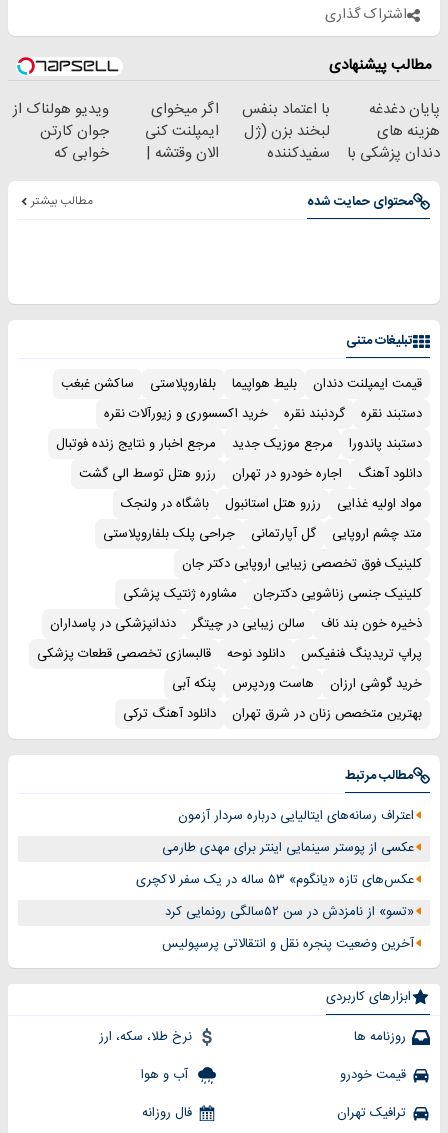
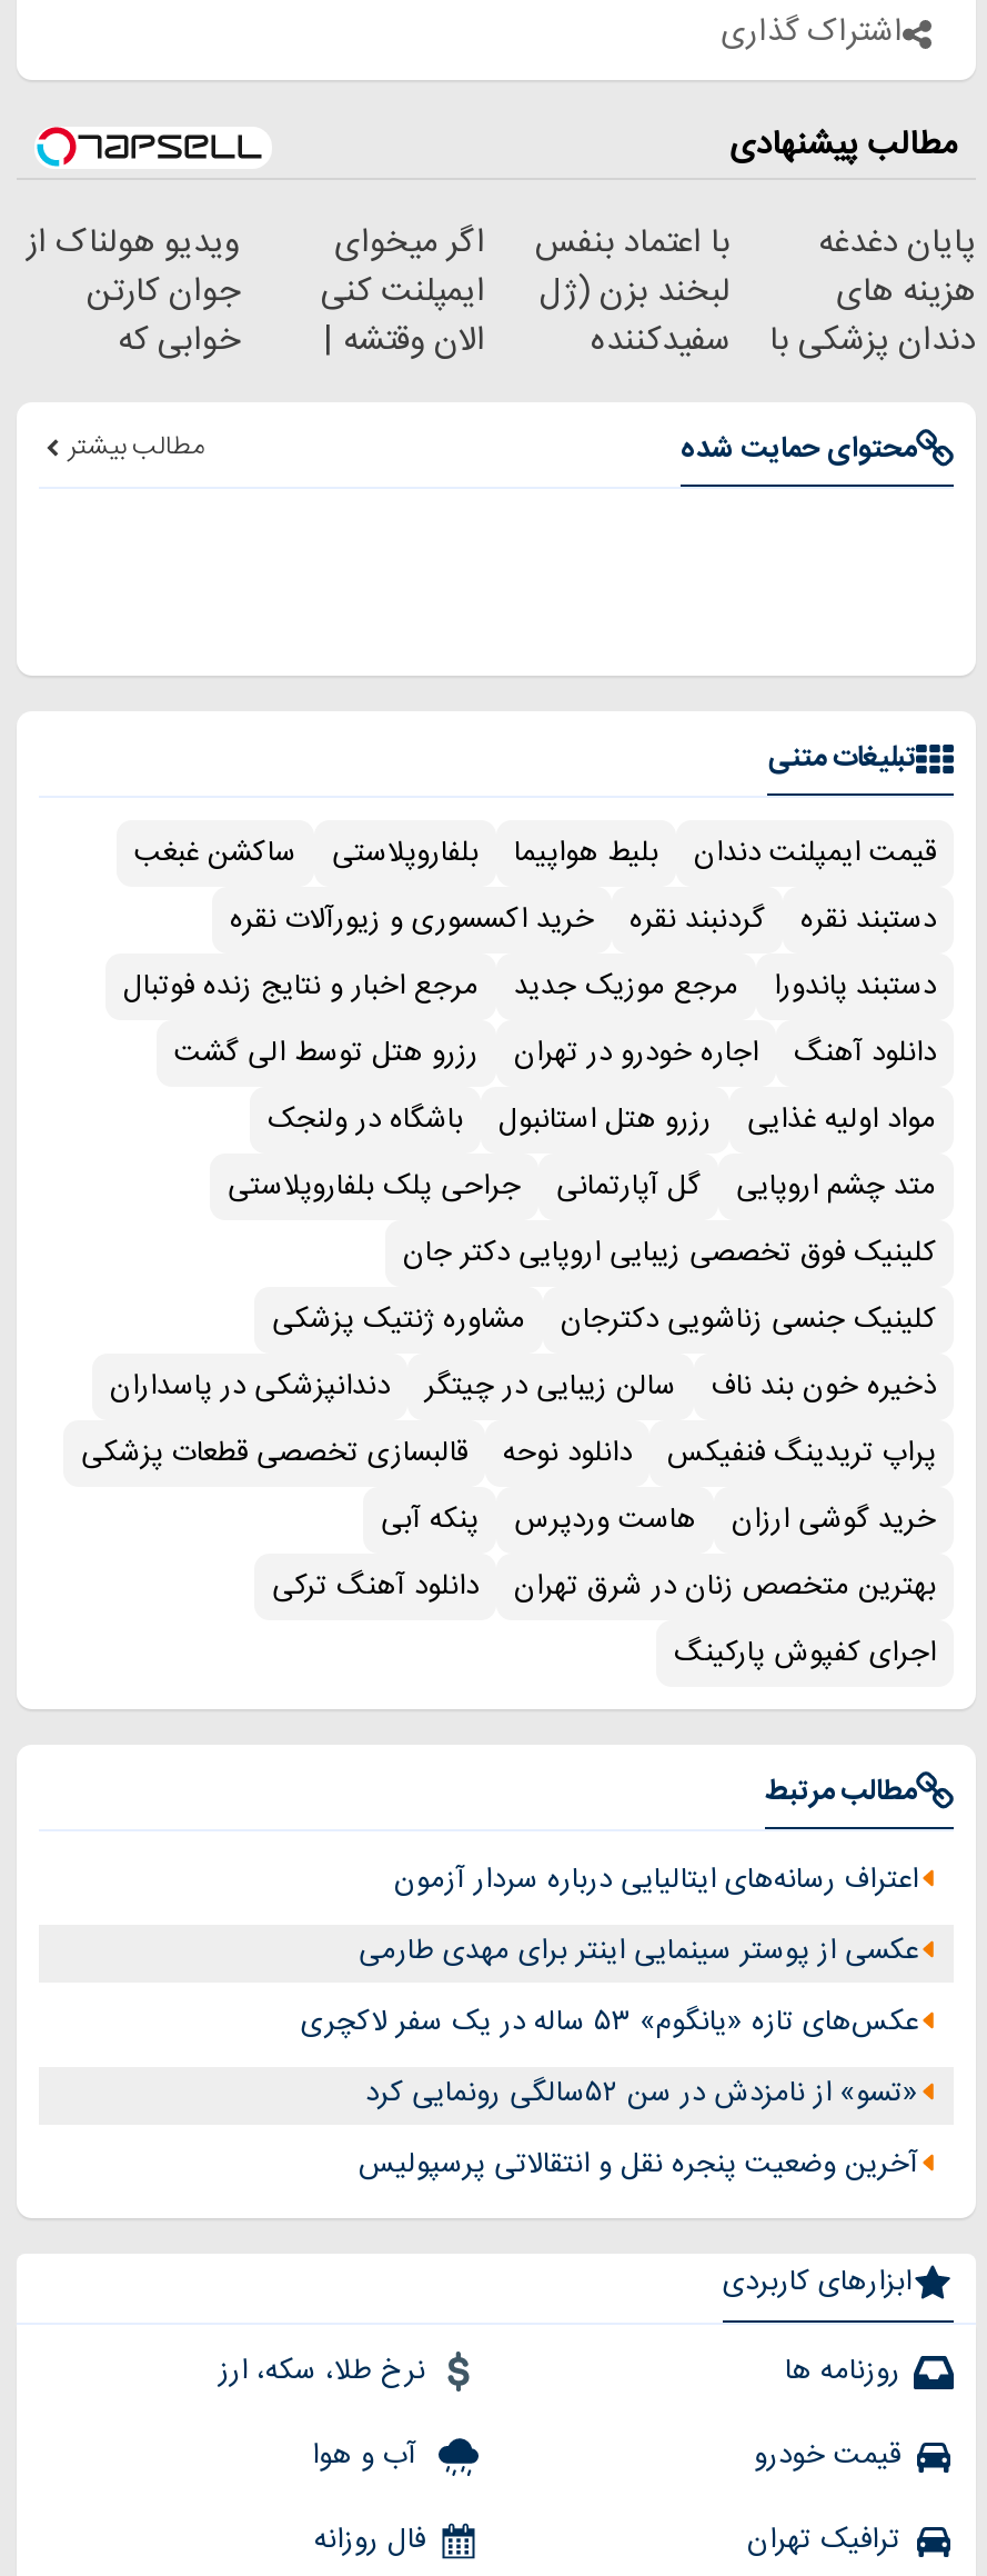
+ اجرای کفپوش پارکینگ
